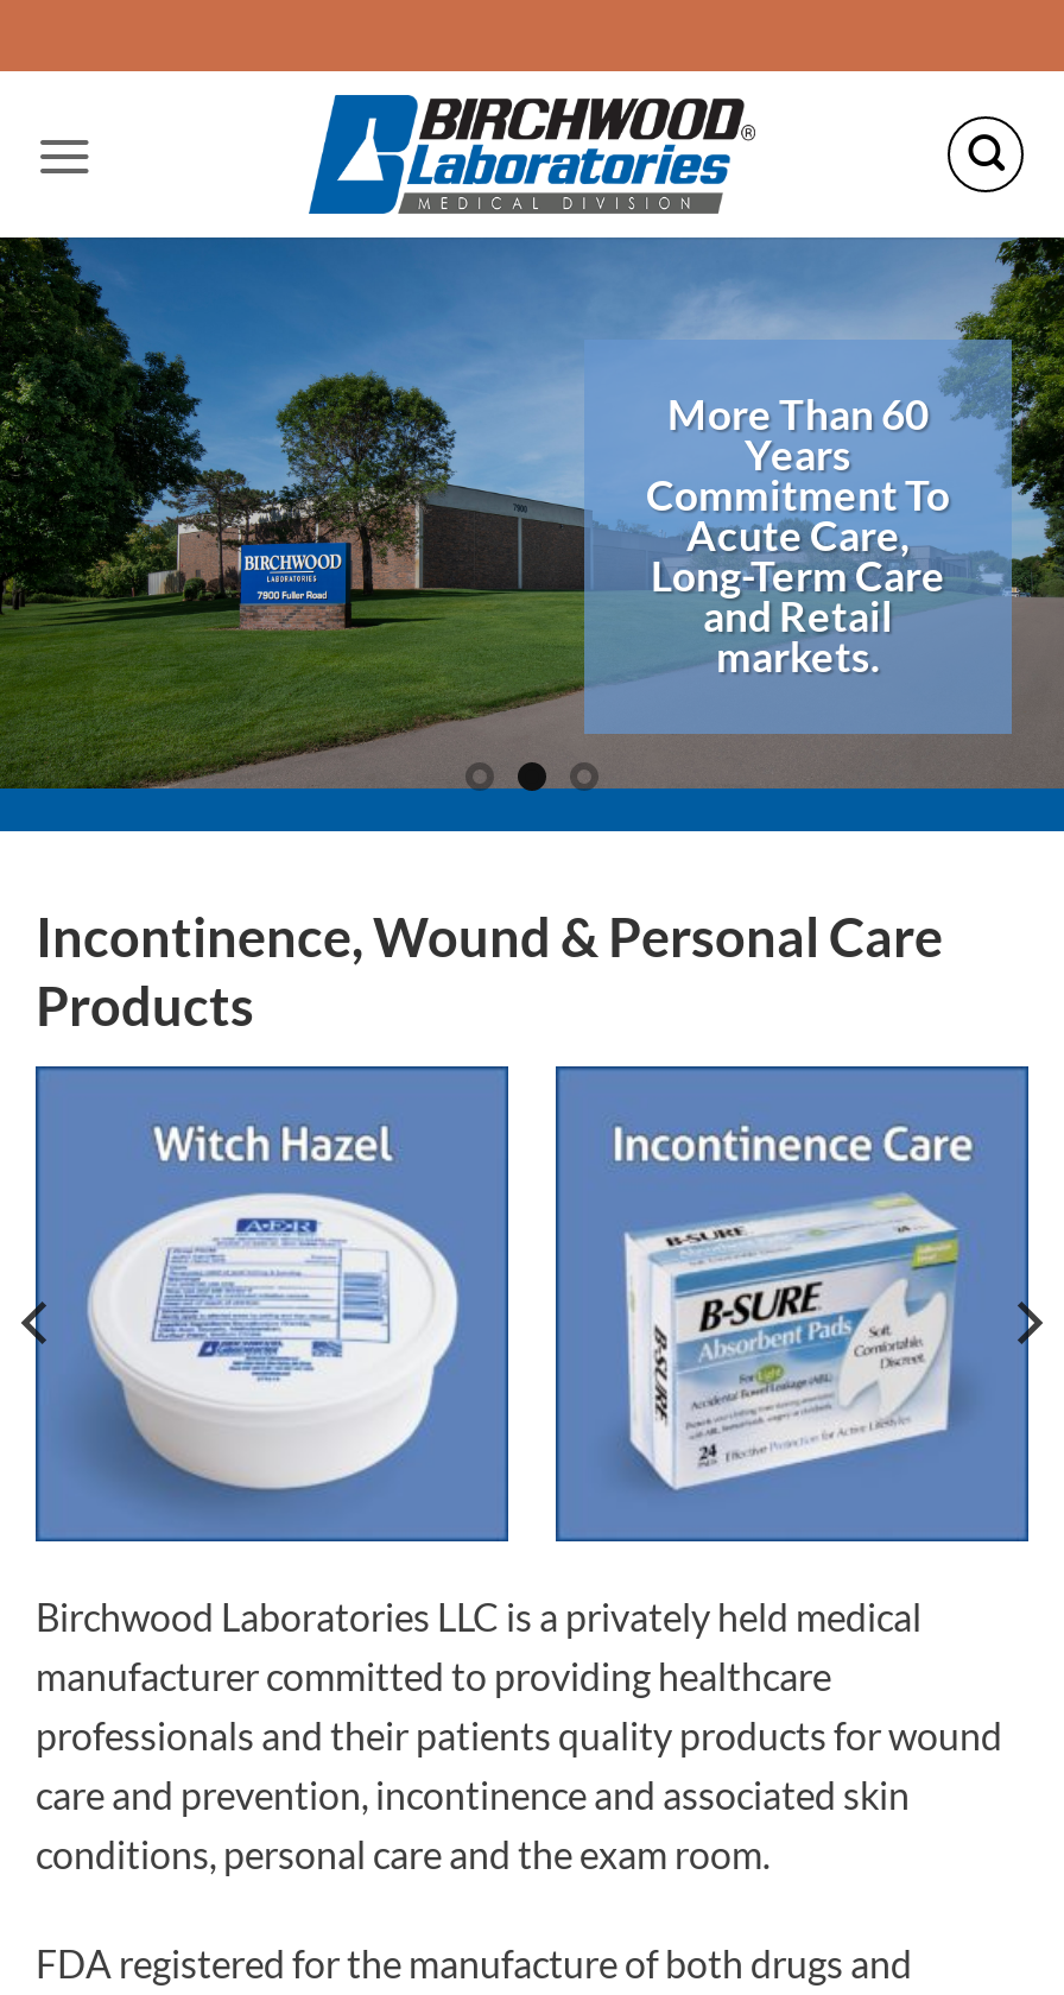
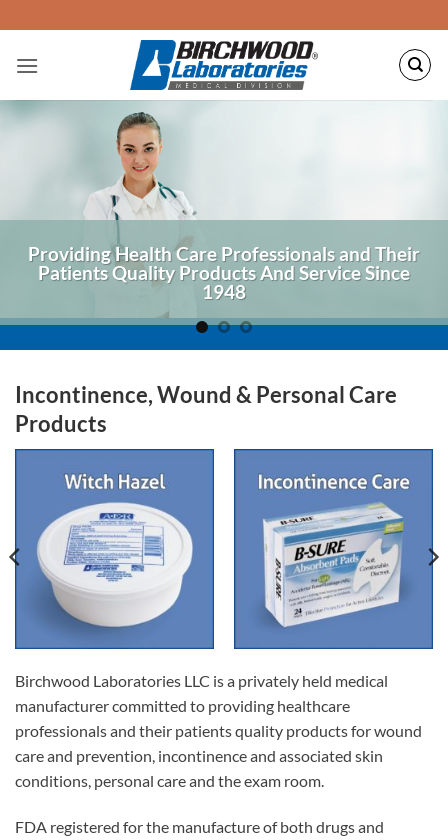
- [image]
- More Than 60
- Years
- Commitment To
- Acute Care,
- Long-Term Care
- and Retail
- markets.
+ [image]
+ Providing Health Care Professionals and Their
+ Patients Quality Products And Service Since
+ 1948
